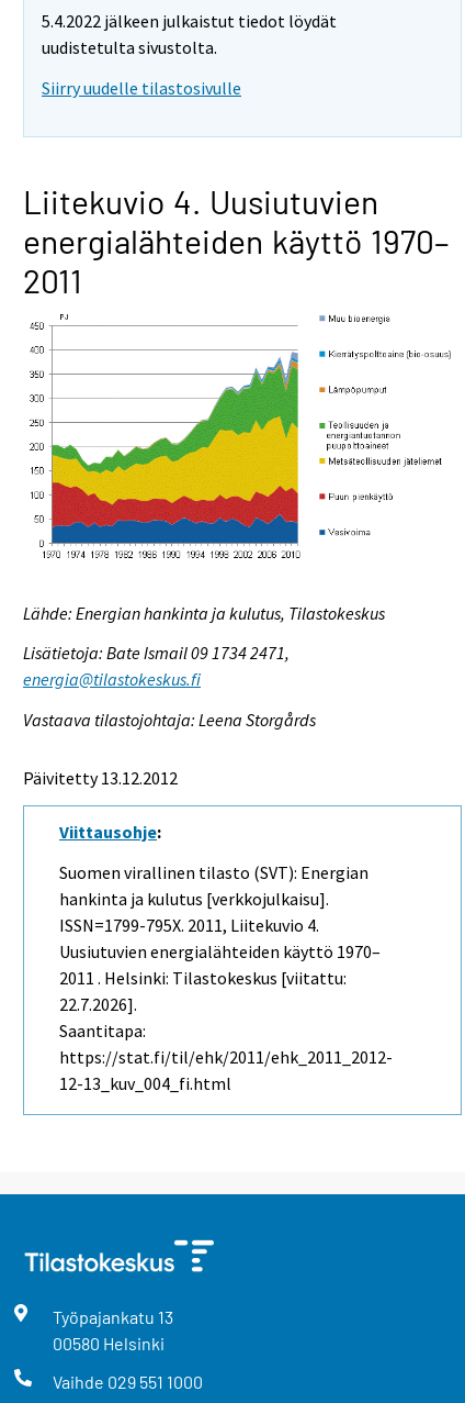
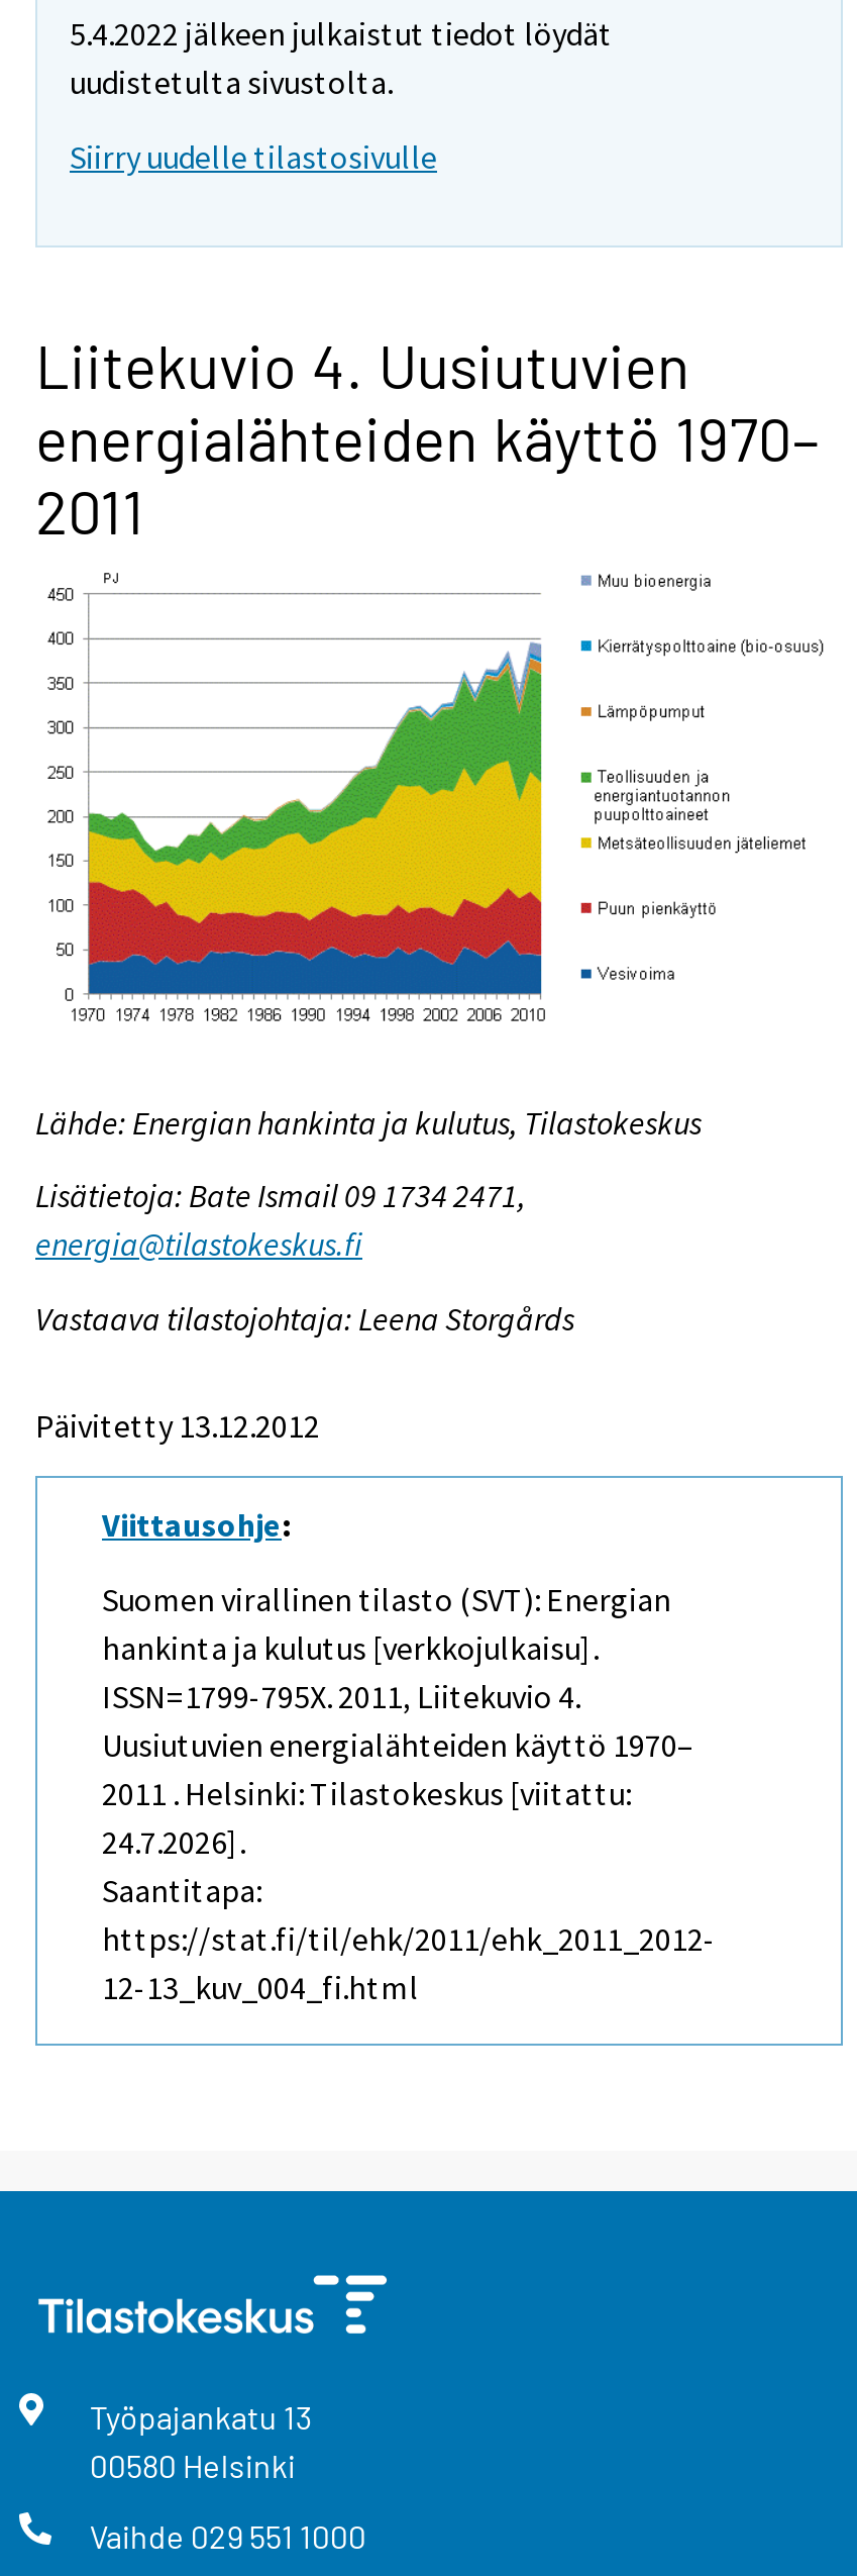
- 22.7.2026].
+ 24.7.2026].
